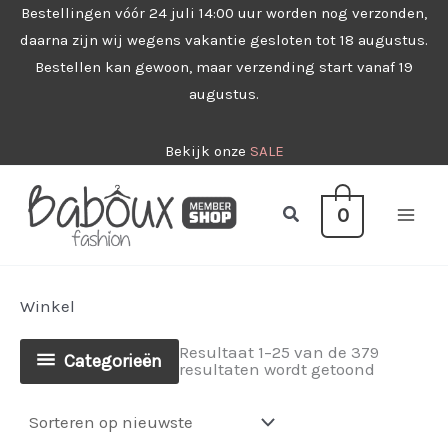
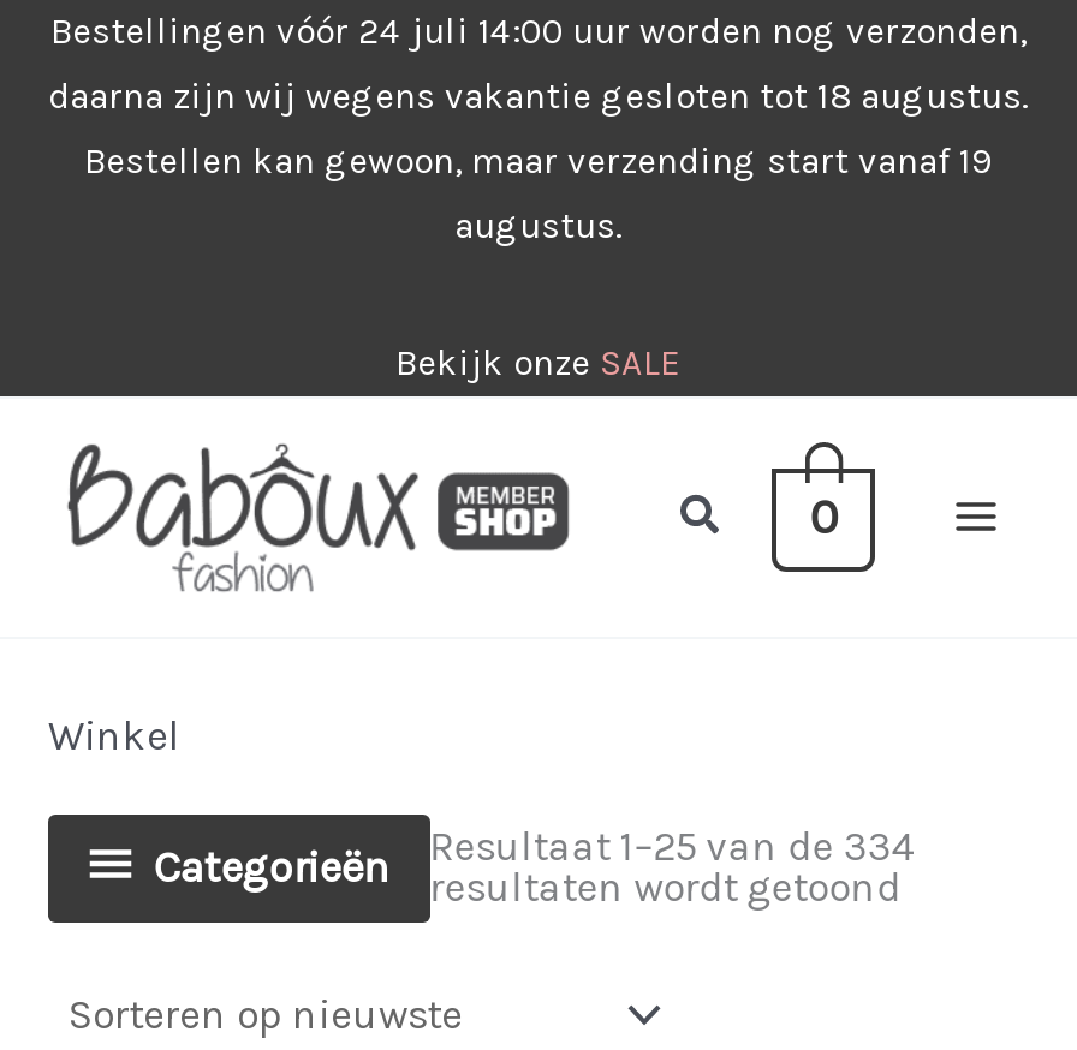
- Resultaat 1–25 van de 379
+ Resultaat 1–25 van de 334
